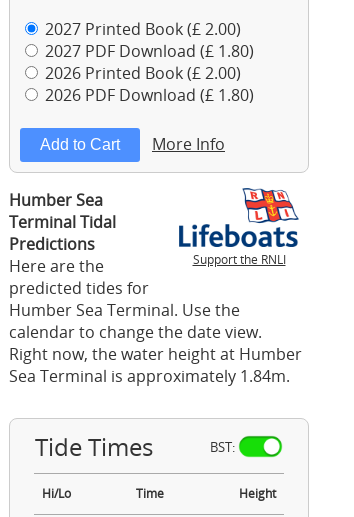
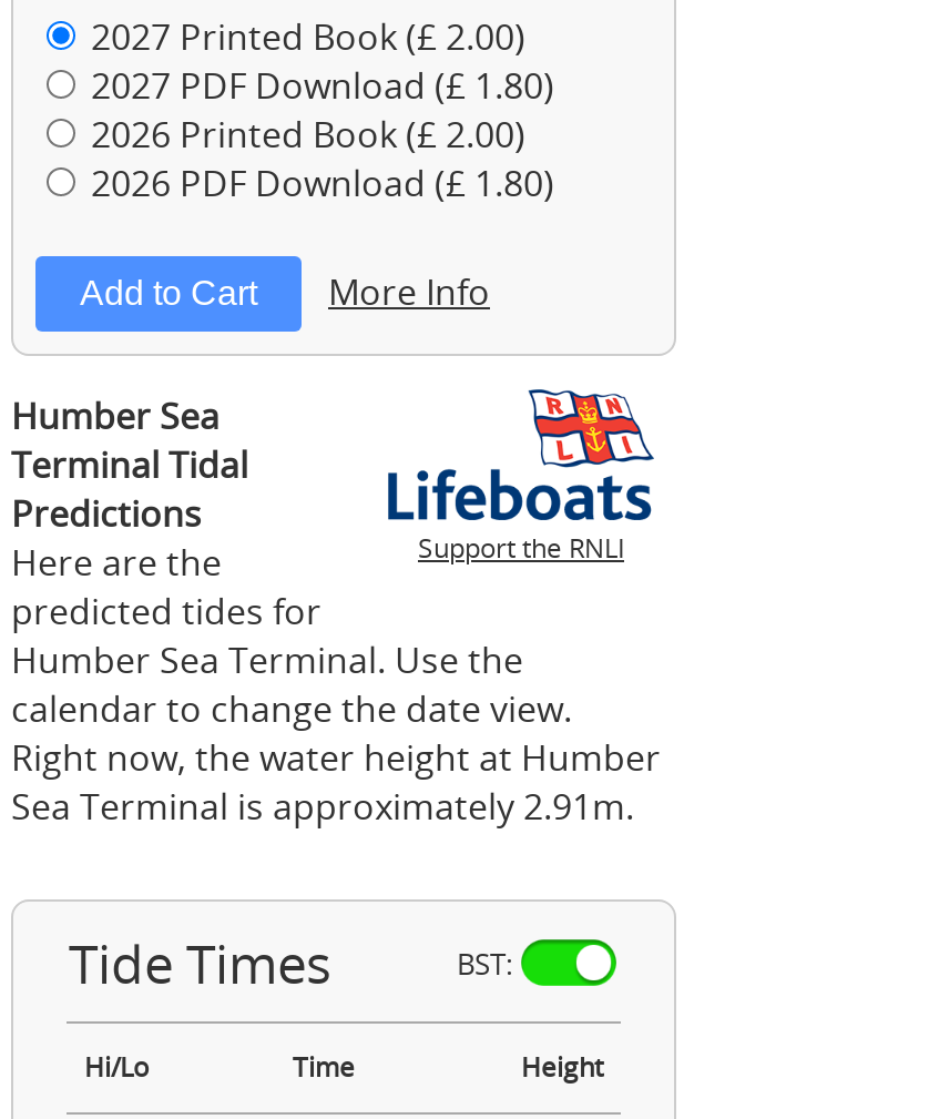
- Sea Terminal is approximately 1.84m.
+ Sea Terminal is approximately 2.91m.
